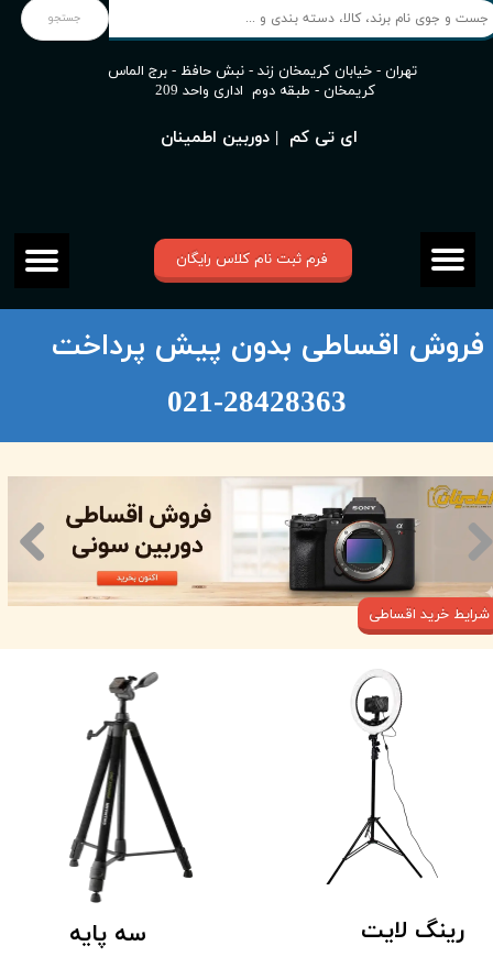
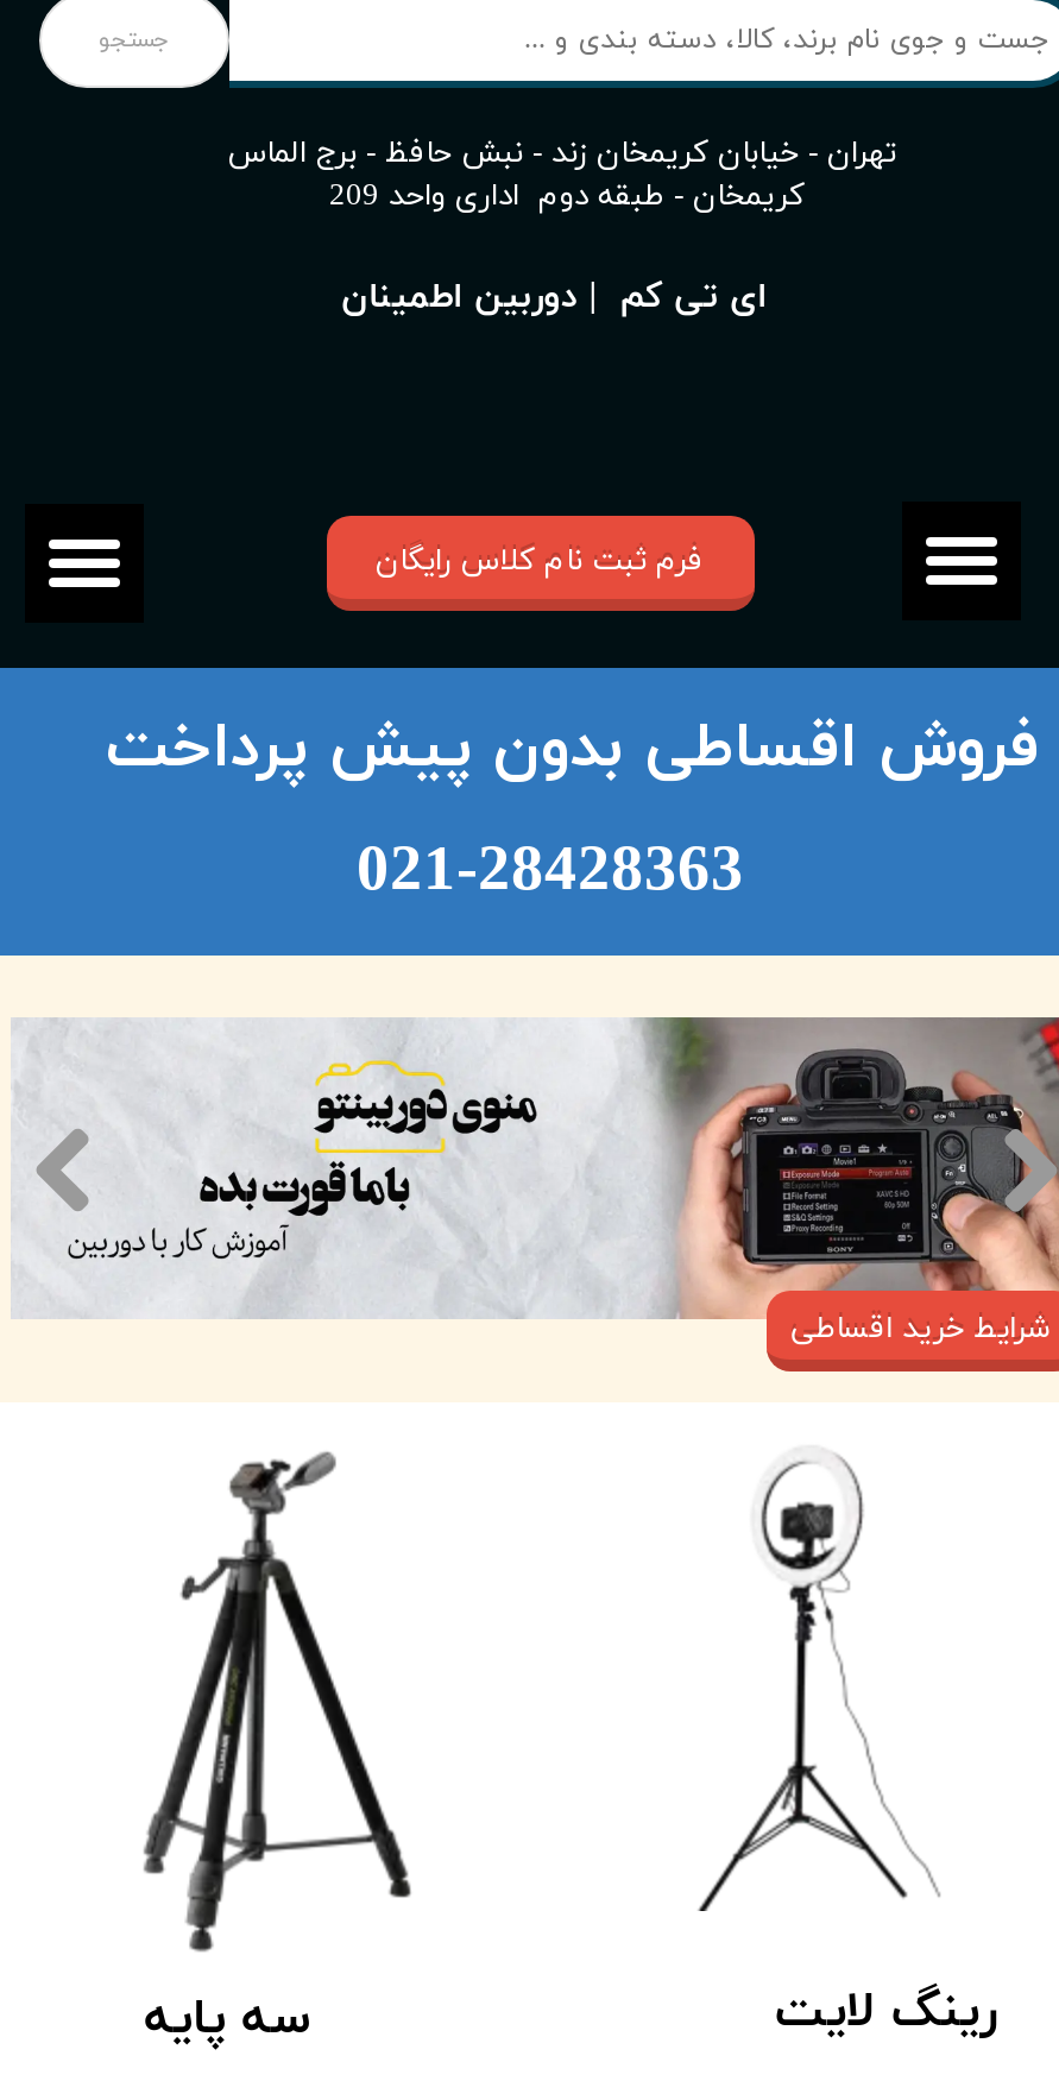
- [image]
+ [image]
